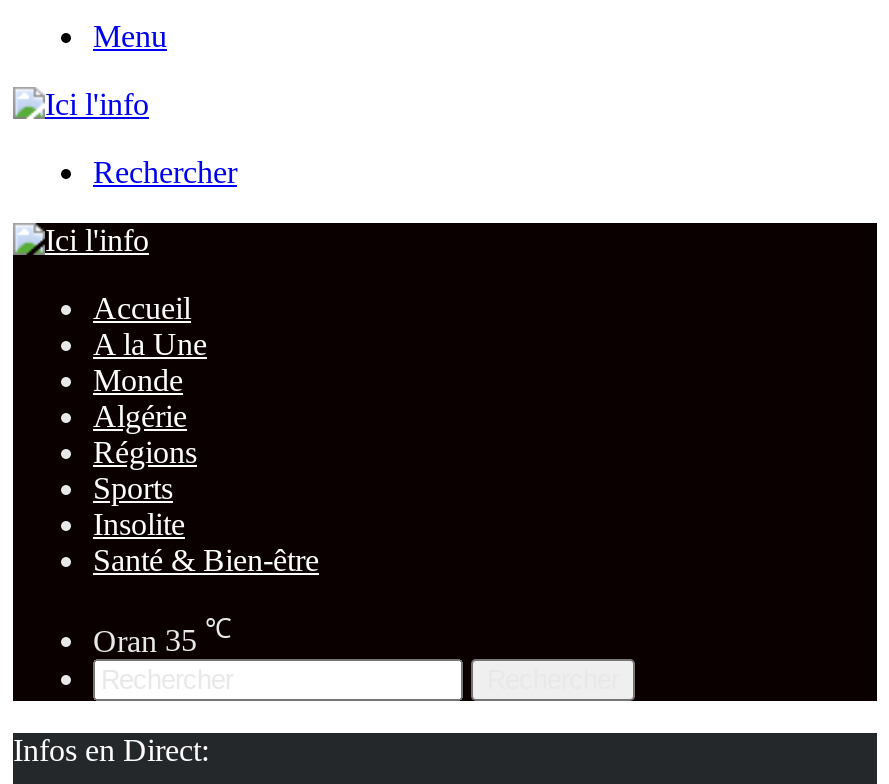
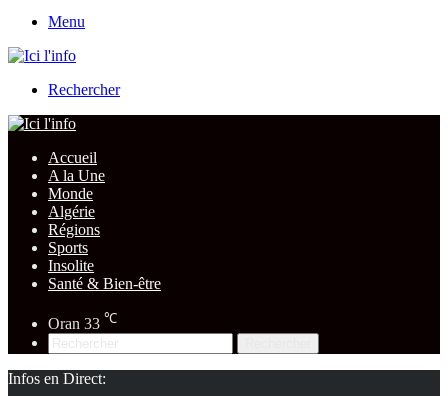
- Oran 35 ℃
+ Oran 33 ℃
